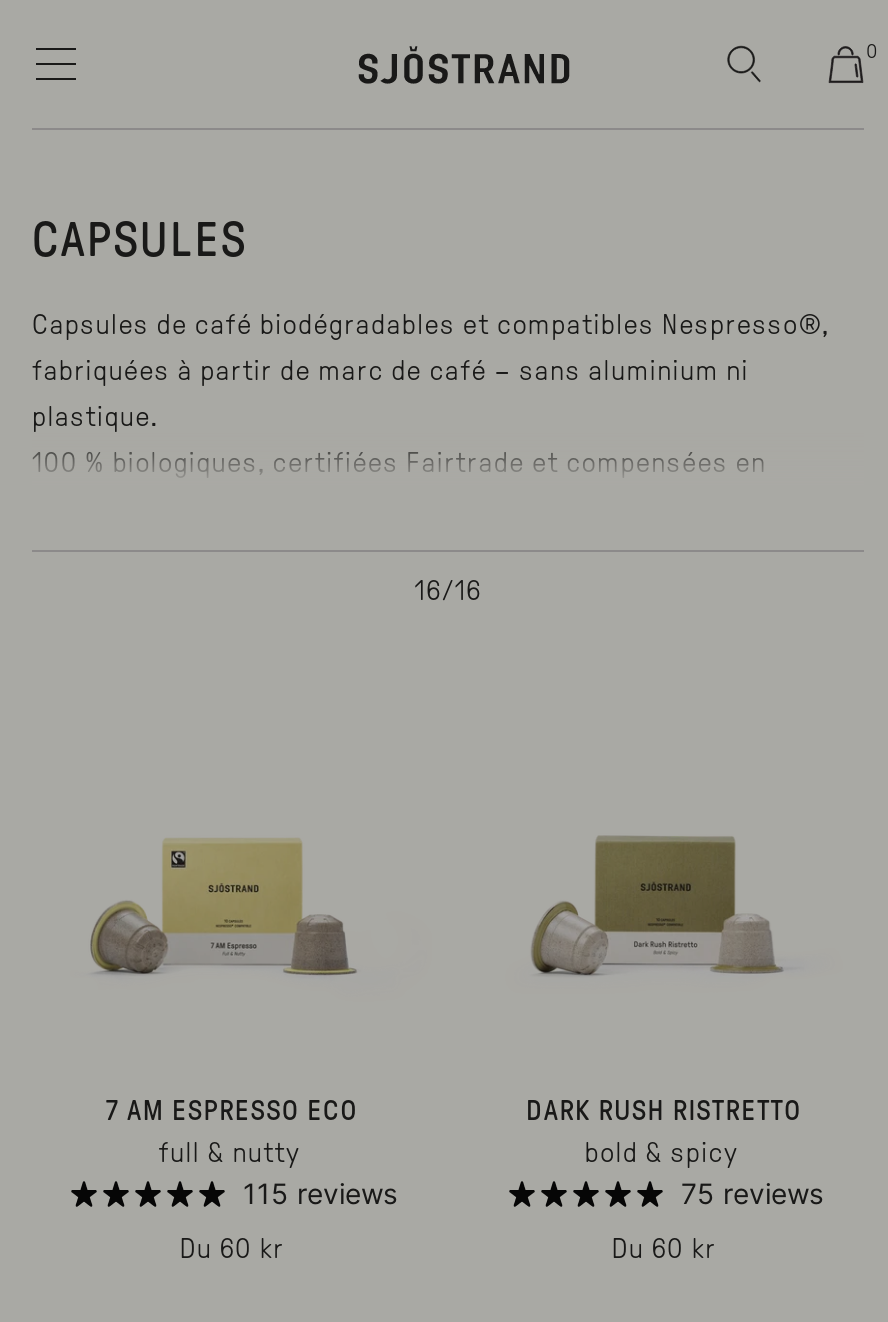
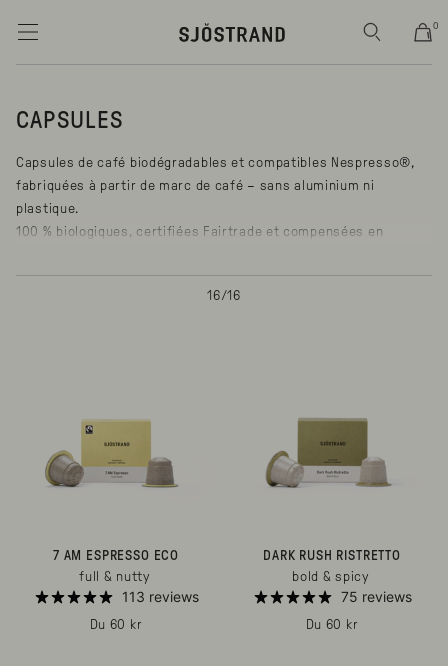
- 115 reviews
+ 113 reviews
